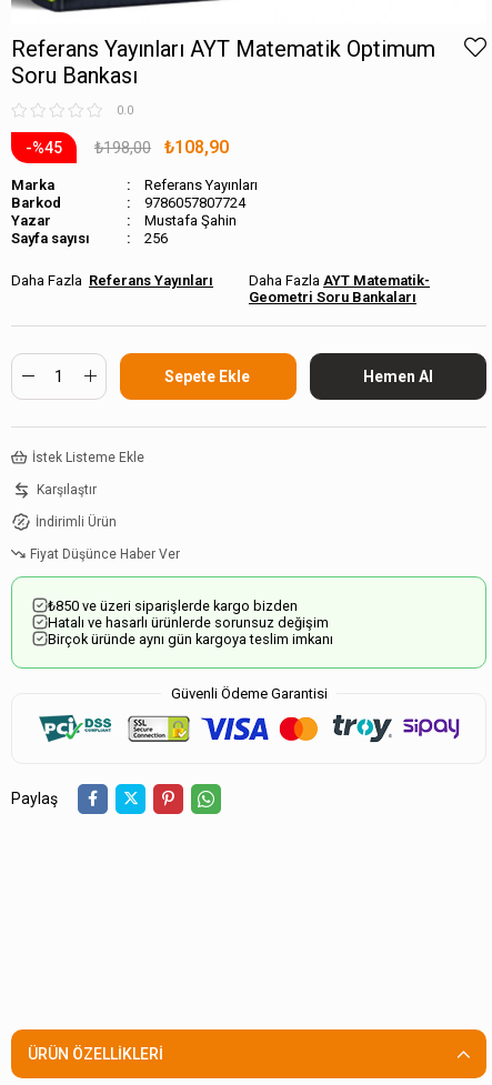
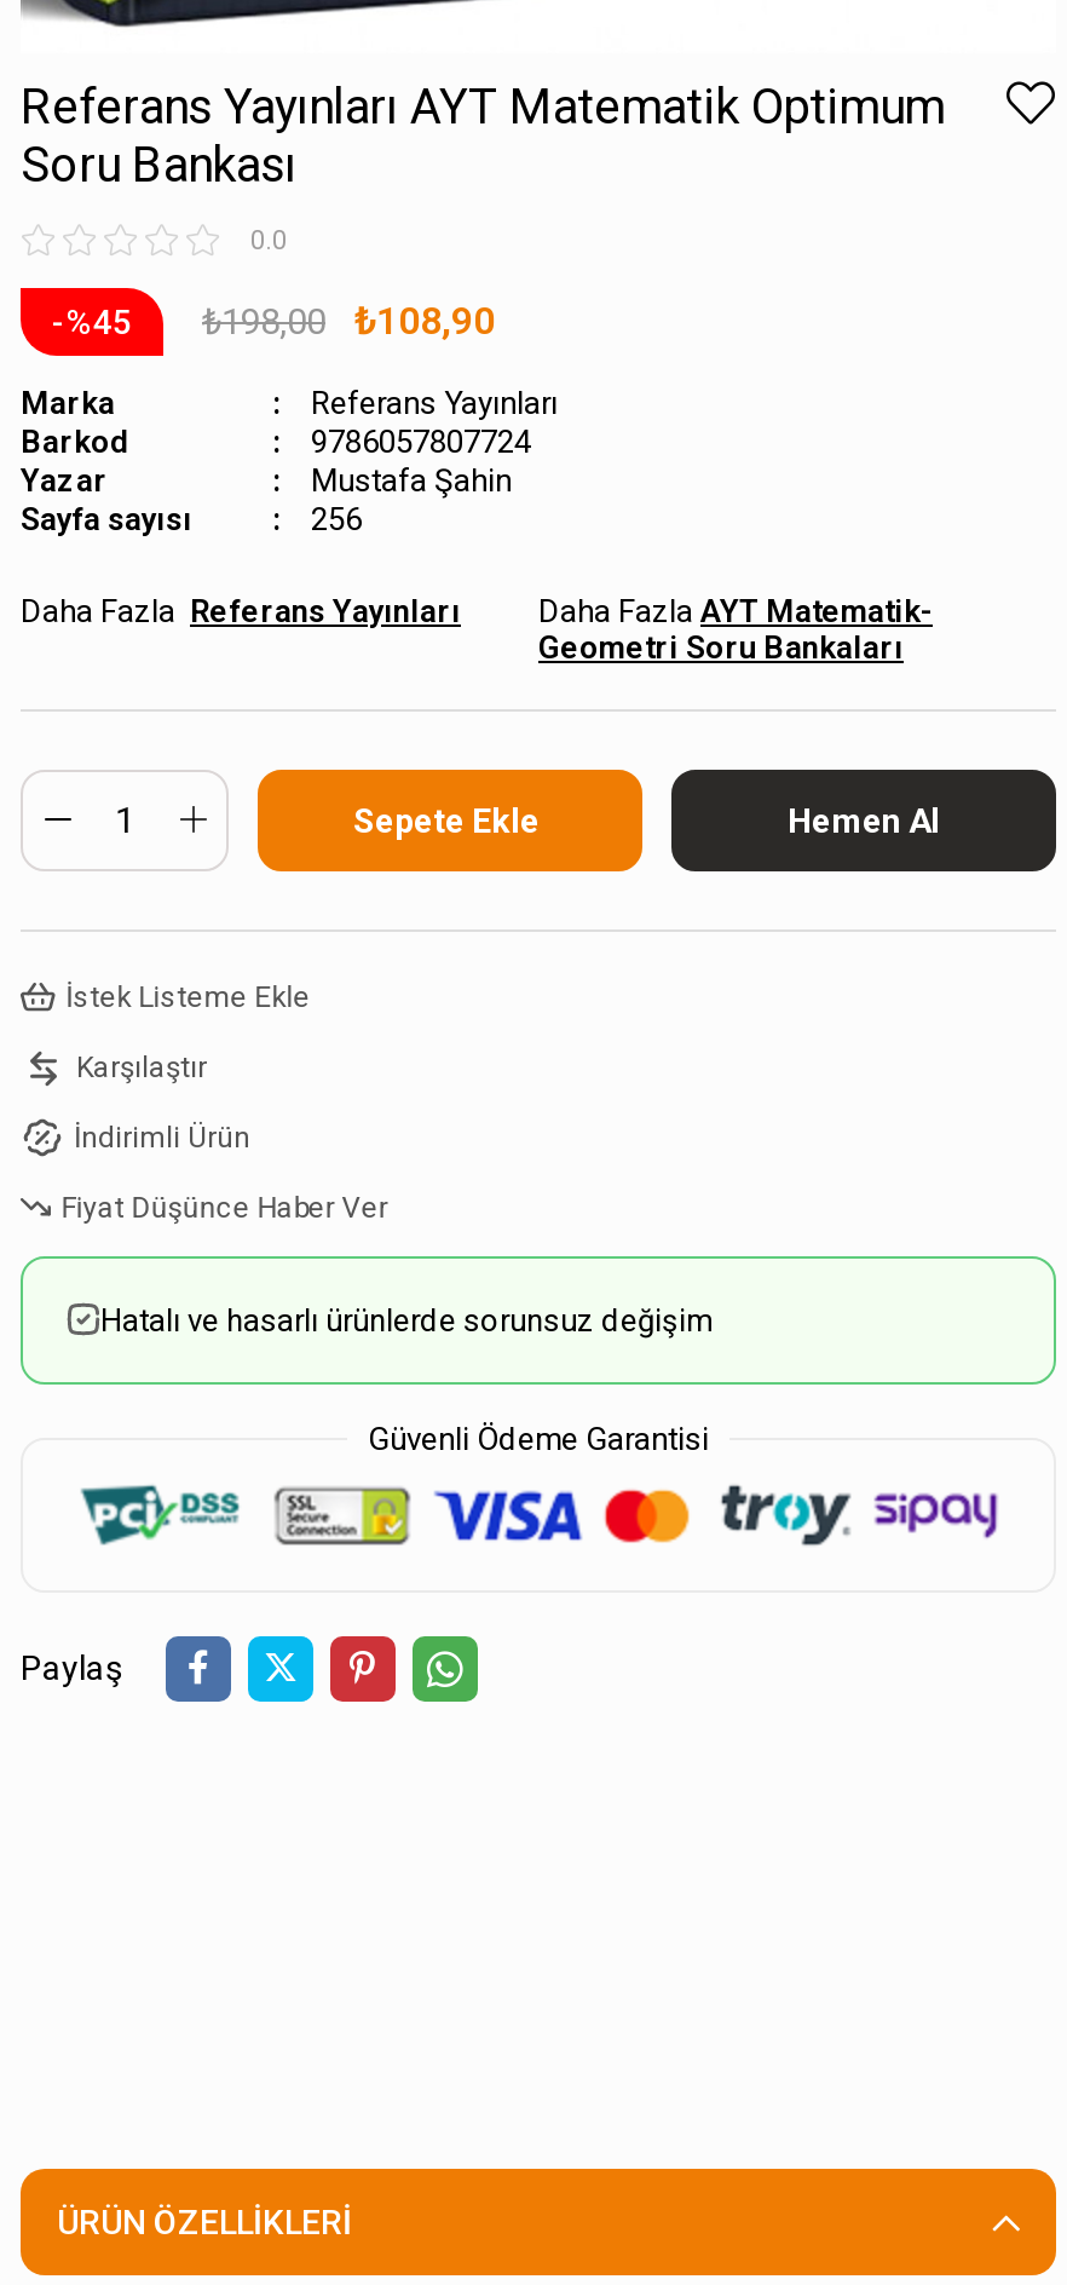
- ₺850 ve üzeri siparişlerde kargo bizden

- Birçok üründe aynı gün kargoya teslim imkanı
